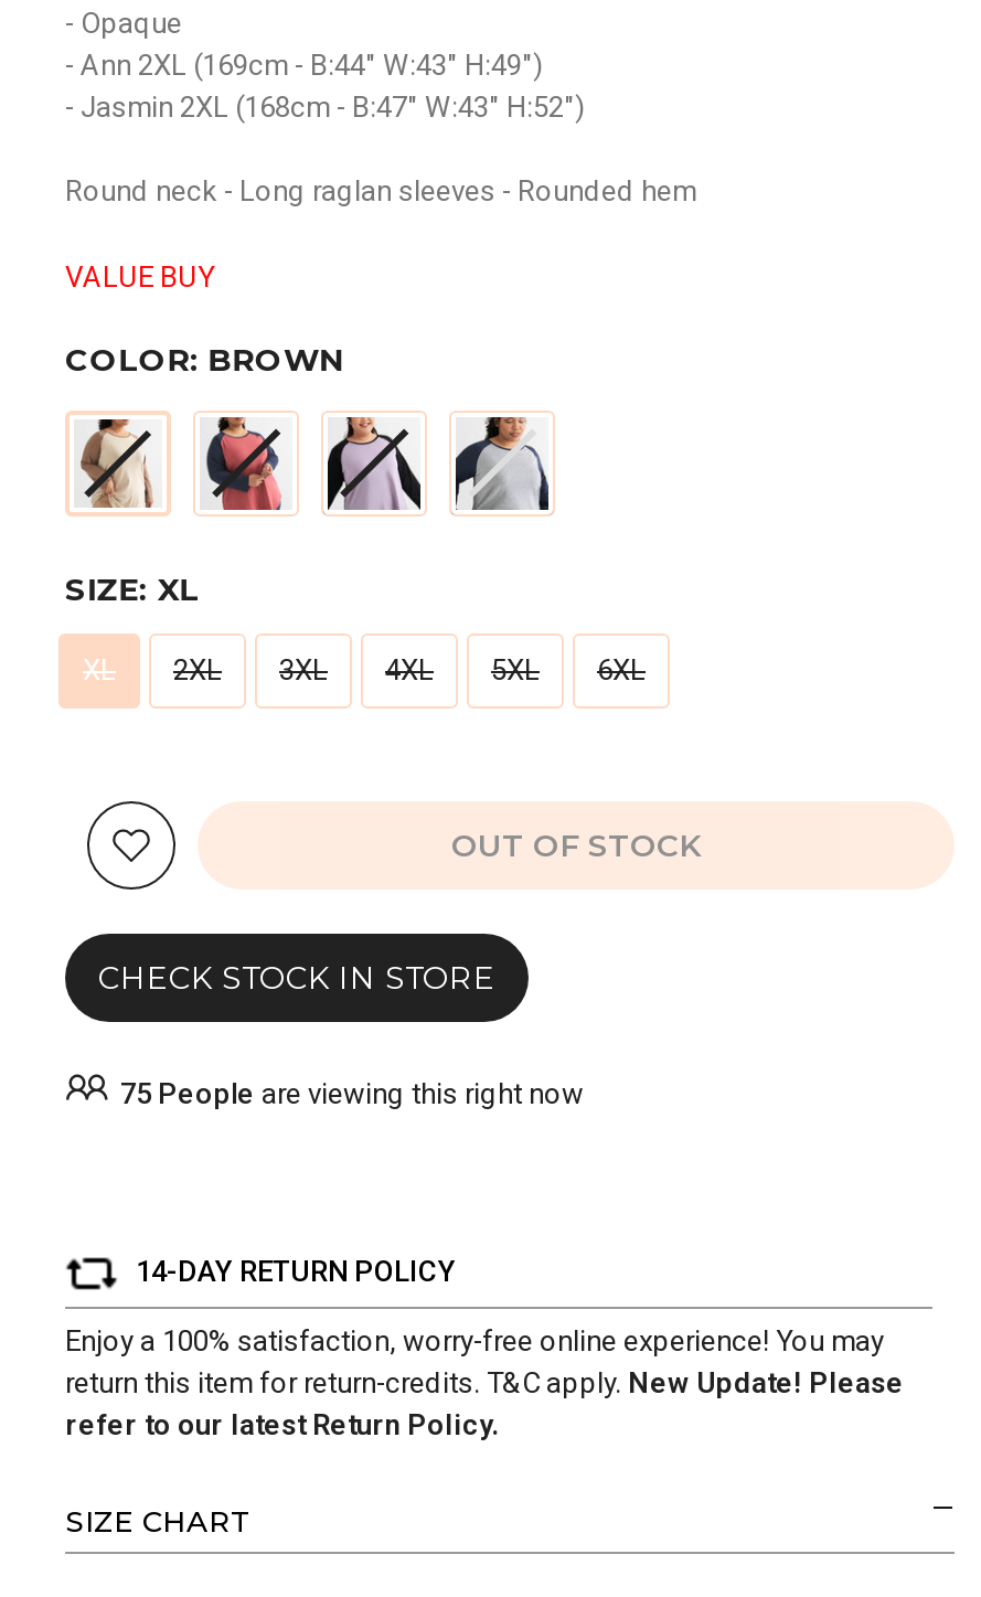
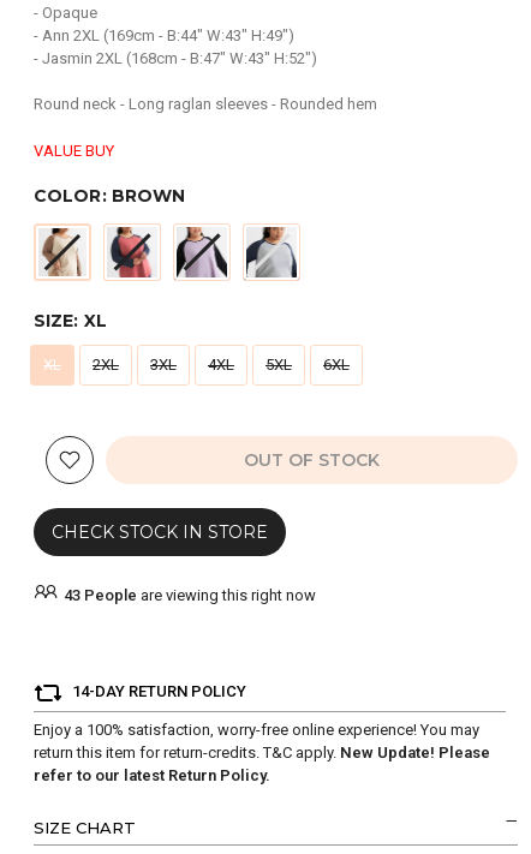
- 75 People are viewing this right now
+ 43 People are viewing this right now
